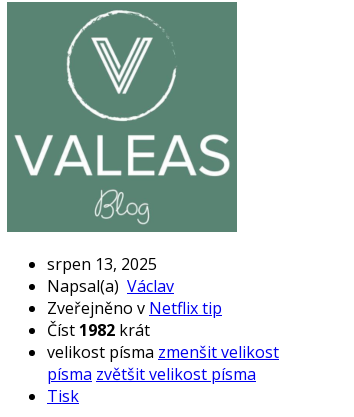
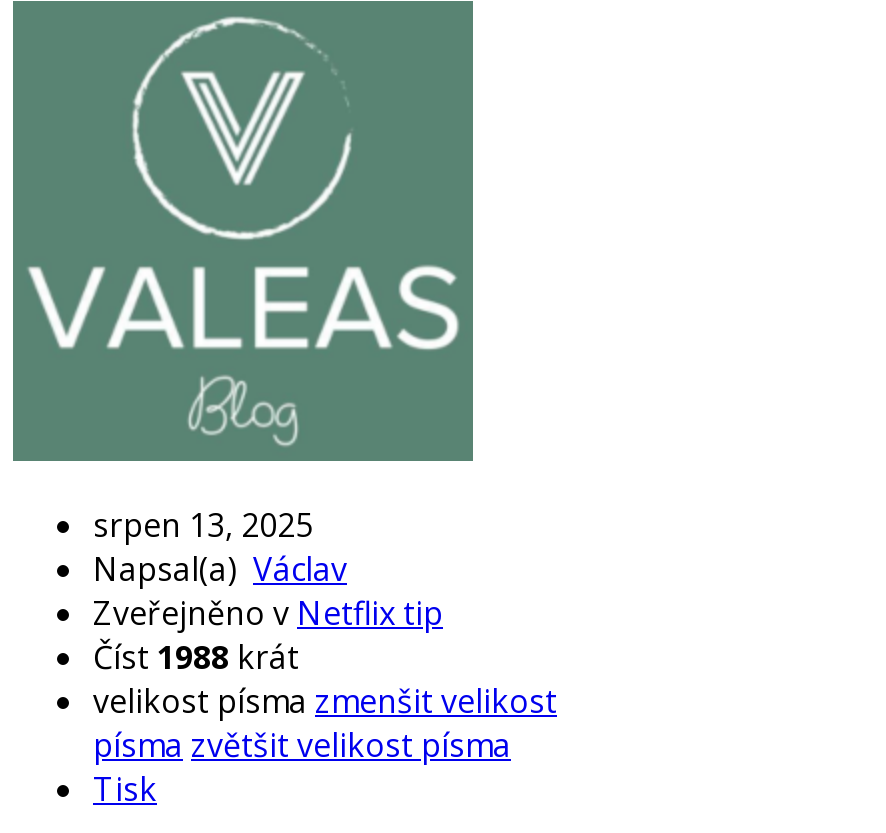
- Číst 1982 krát
+ Číst 1988 krát
